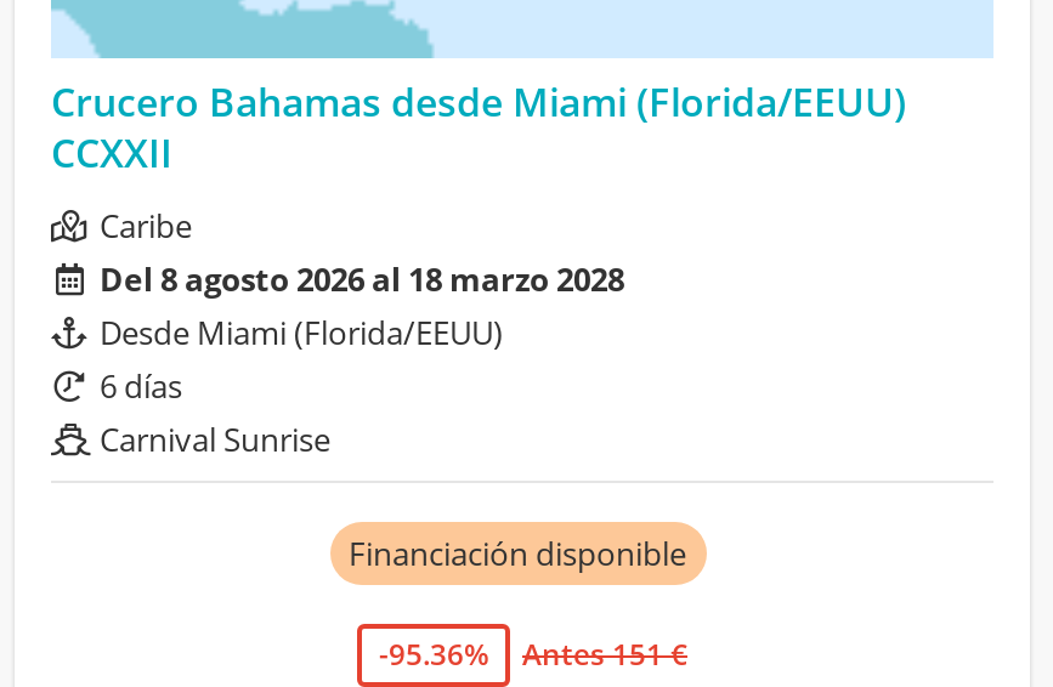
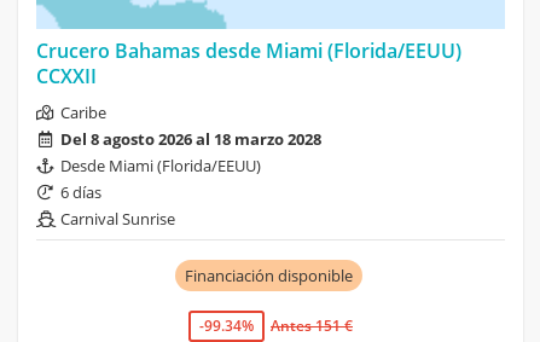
- -95.36%
+ -99.34%
